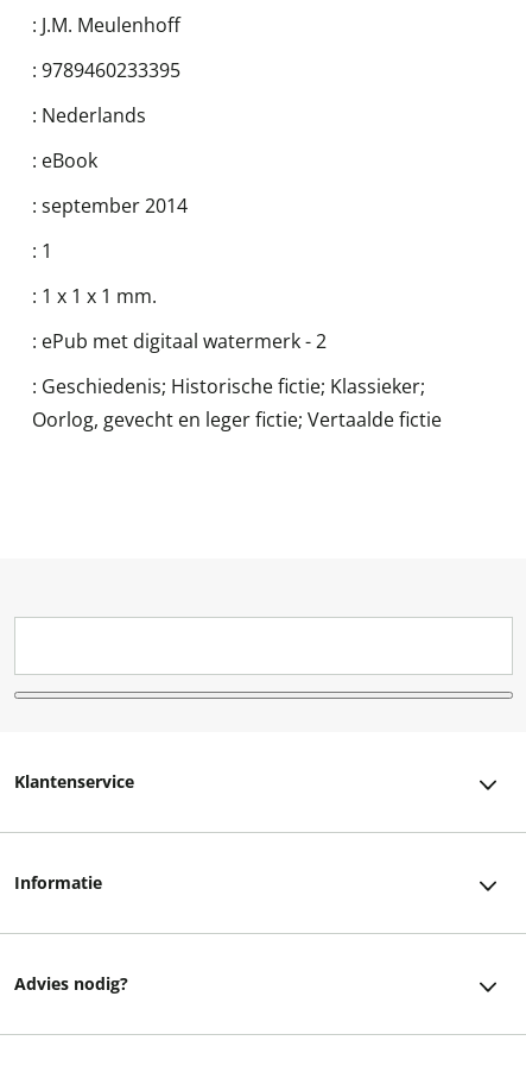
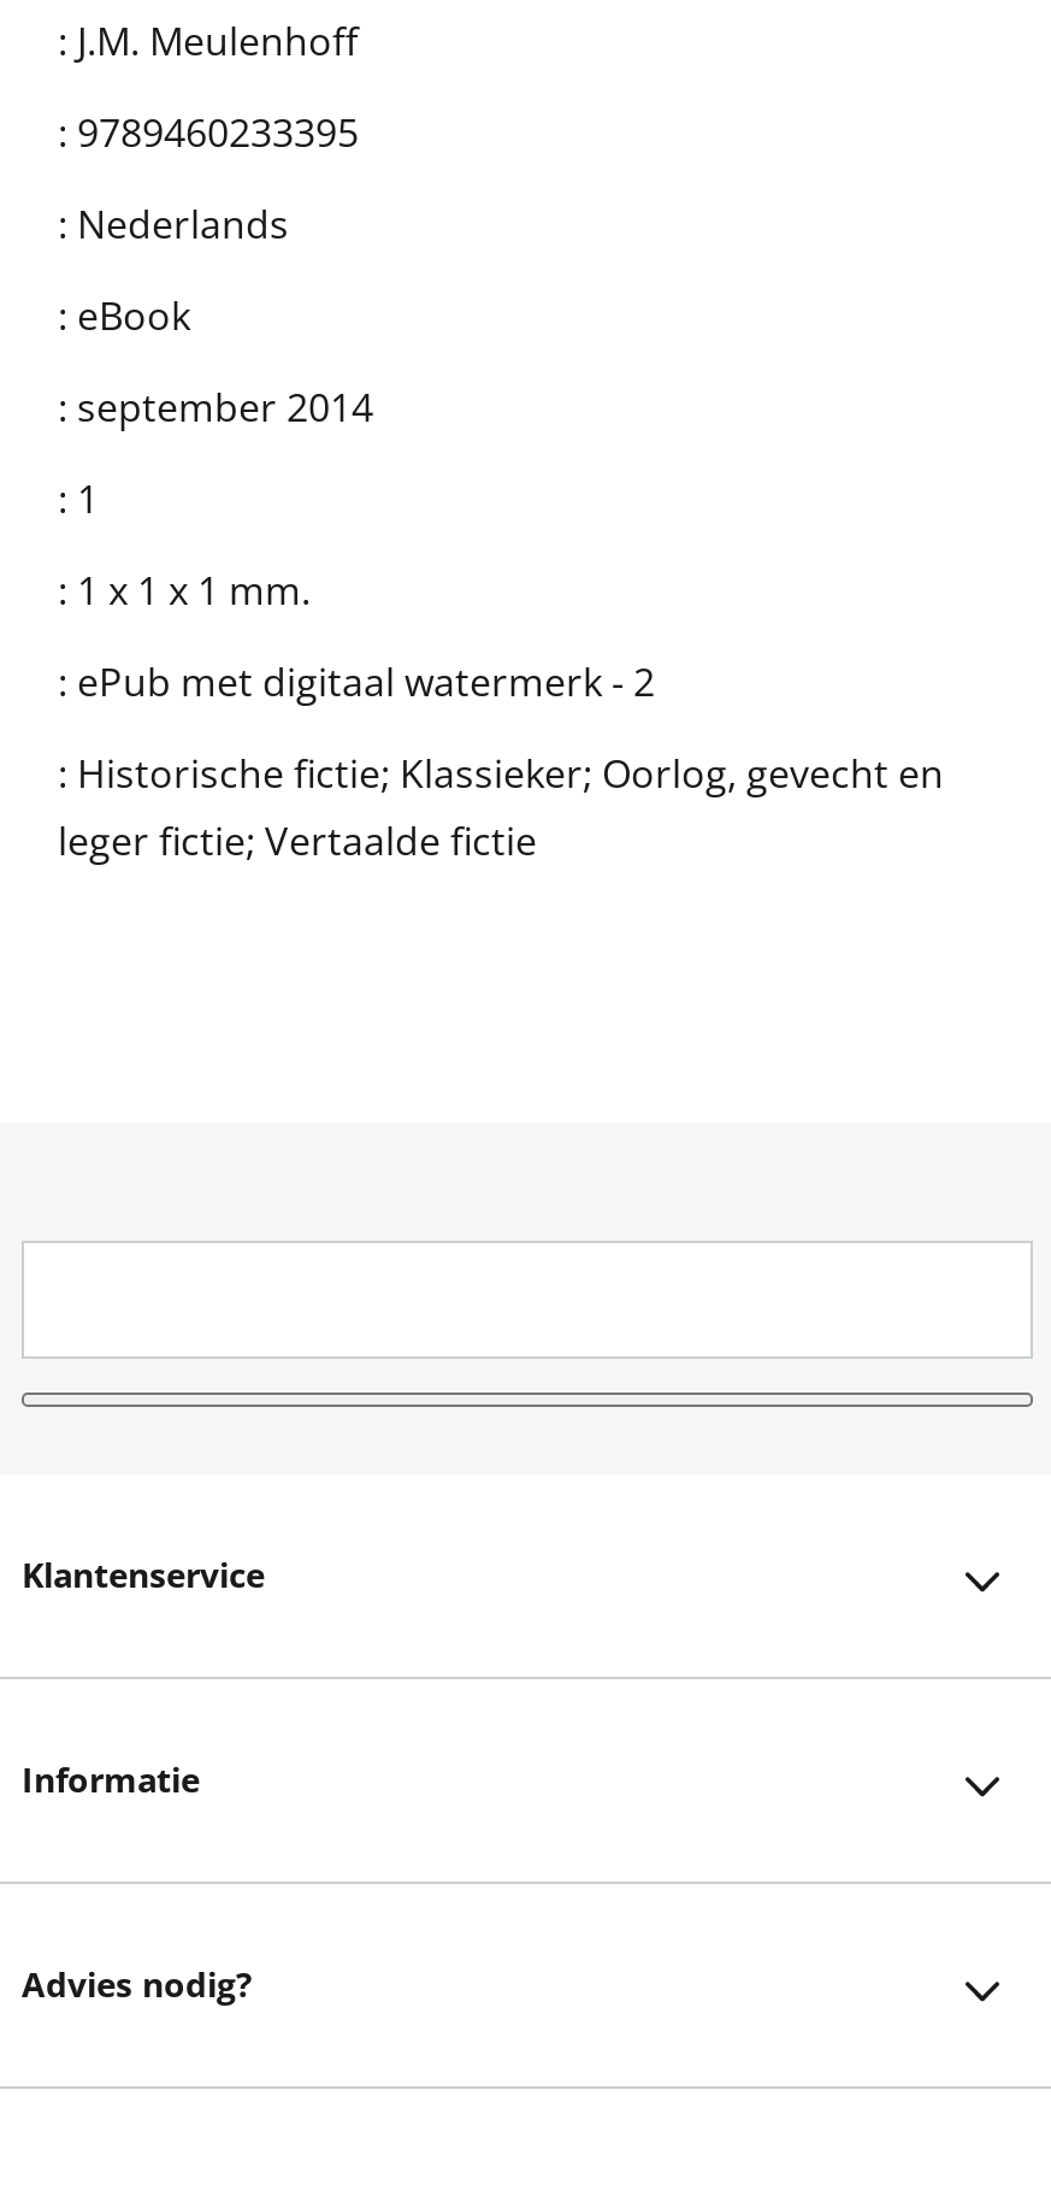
- : Geschiedenis; Historische fictie; Klassieker;
- Oorlog, gevecht en leger fictie; Vertaalde fictie
+ : Historische fictie; Klassieker; Oorlog, gevecht en
+ leger fictie; Vertaalde fictie
